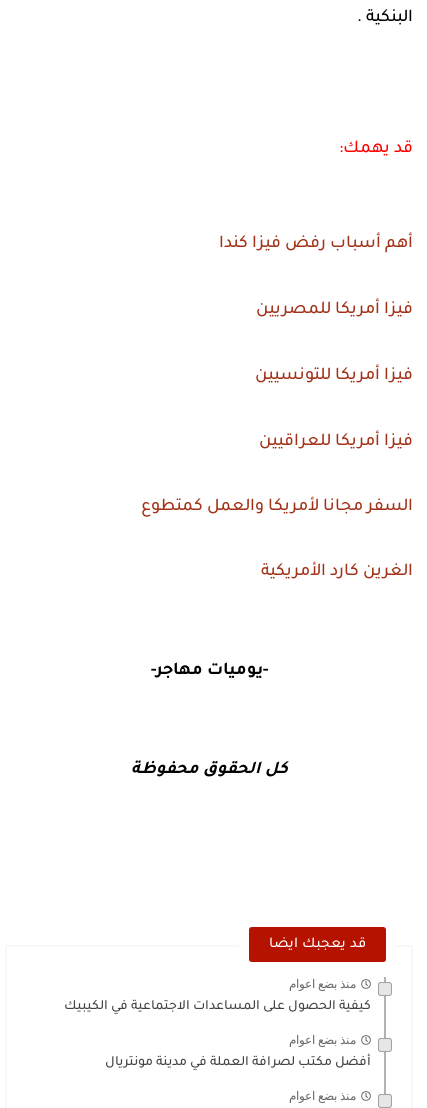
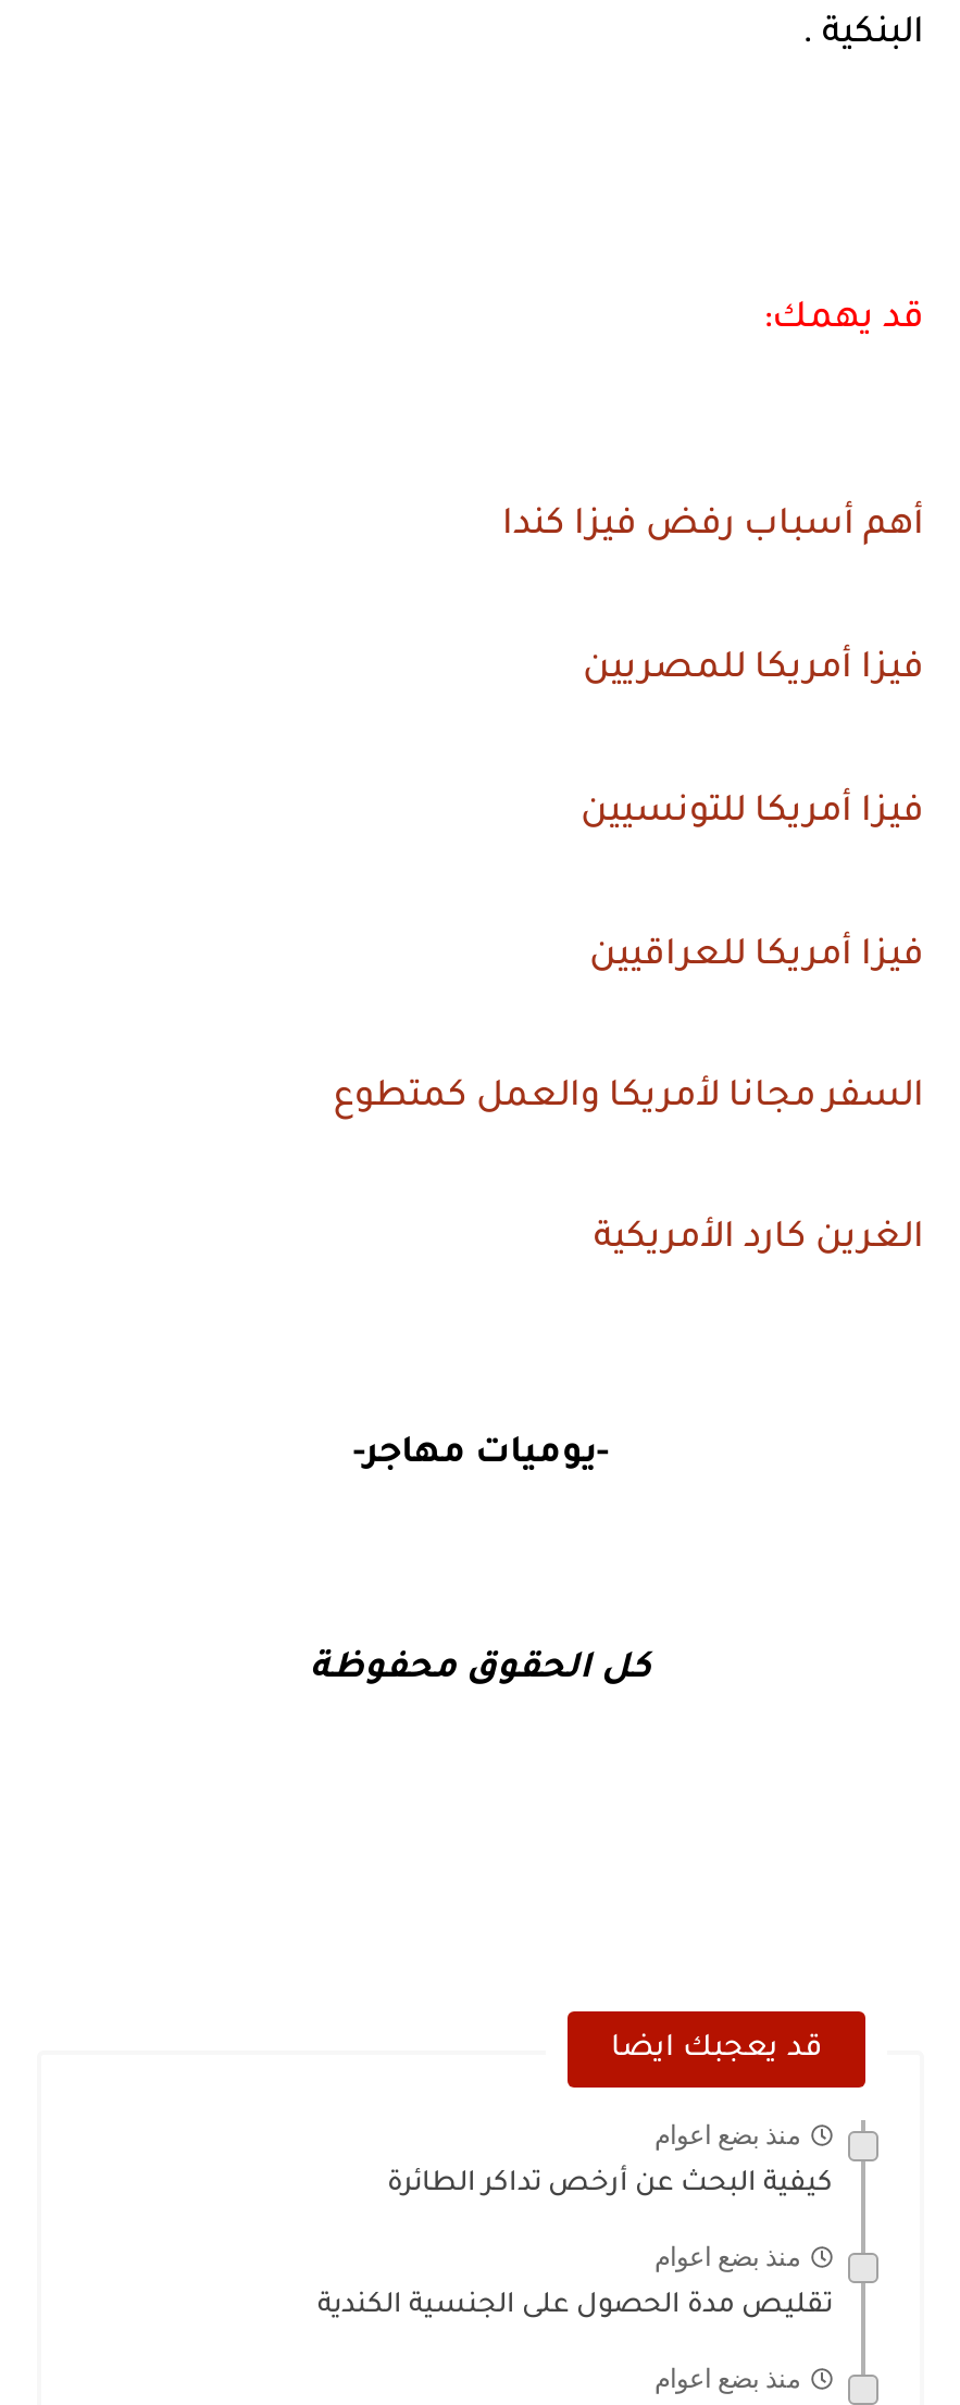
- كيفية الحصول على المساعدات الاجتماعية في الكيبيك
+ كيفية البحث عن أرخص تداكر الطائرة

- أفضل مكتب لصرافة العملة في مدينة مونتريال
+ تقليص مدة الحصول على الجنسية الكندية
